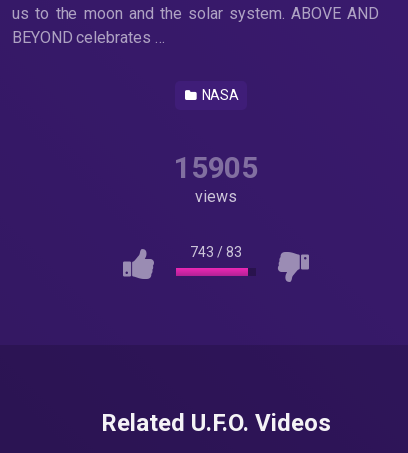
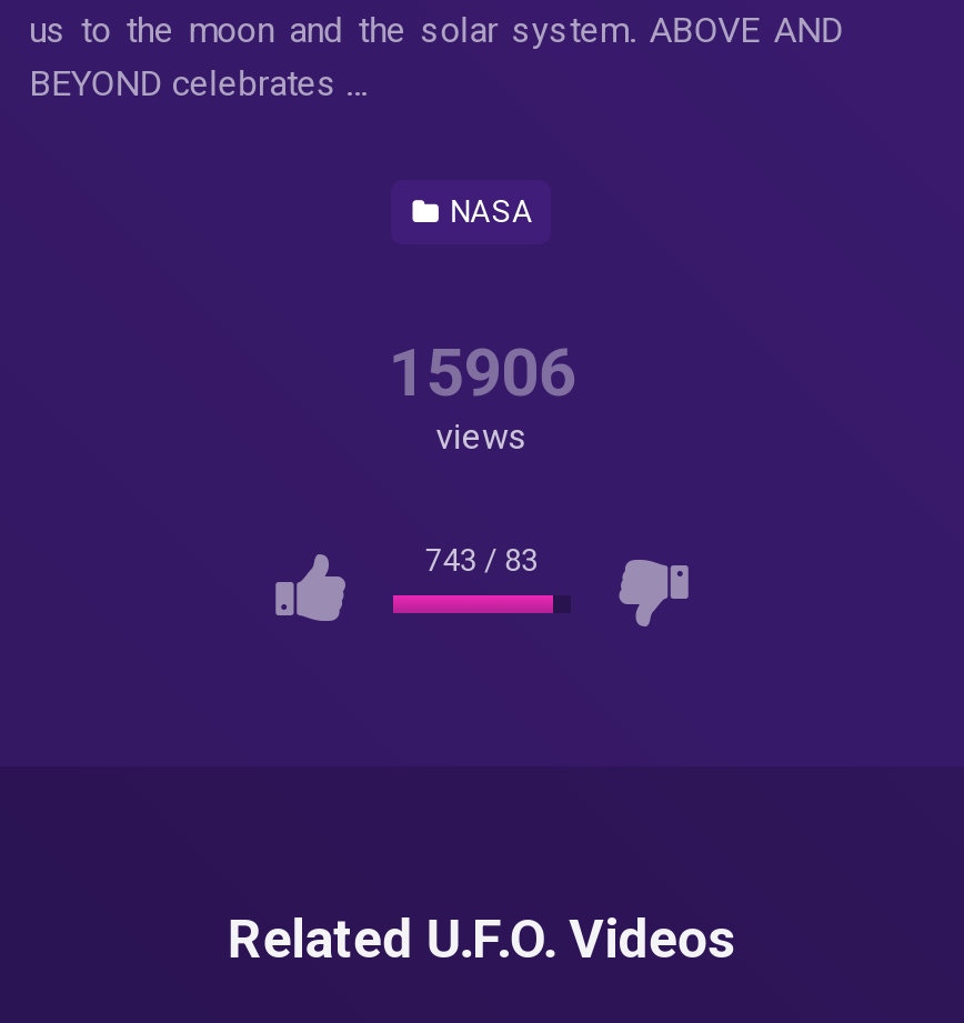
- 15905
+ 15906
